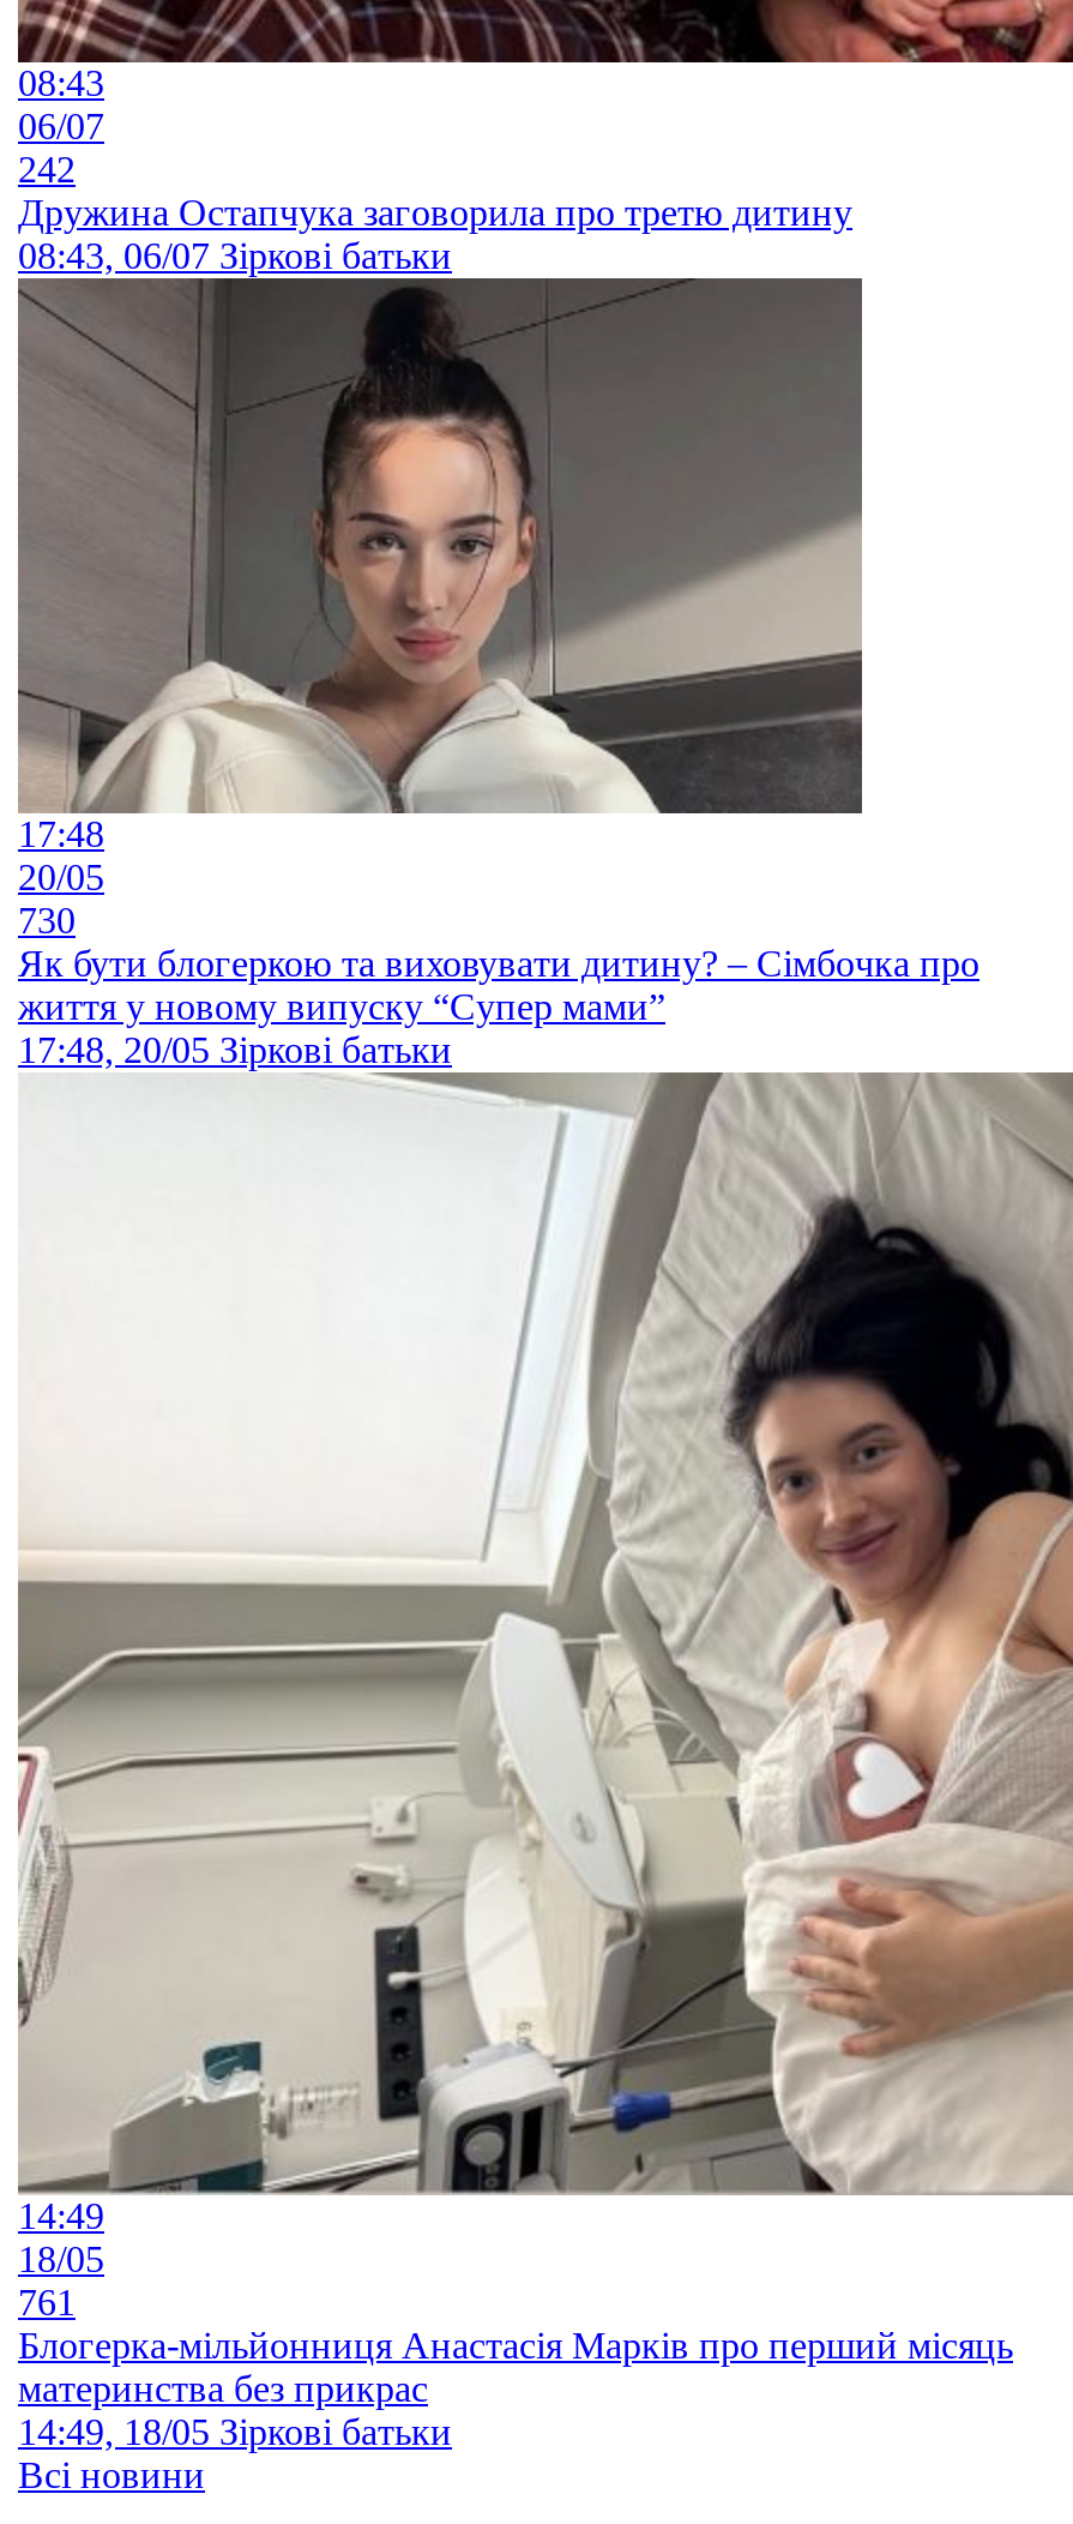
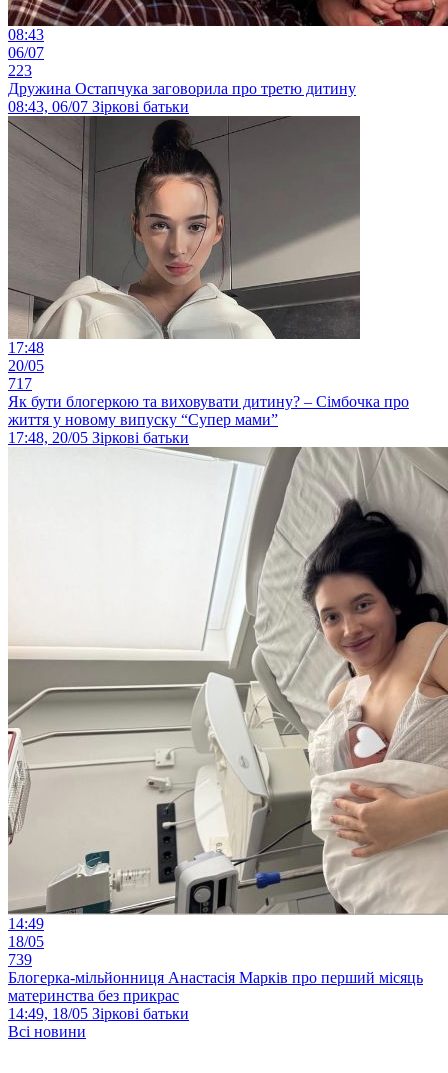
- 242
+ 223

- 730
+ 717

- 761
+ 739
